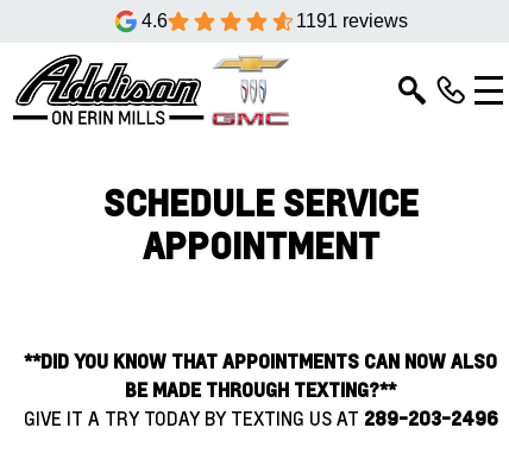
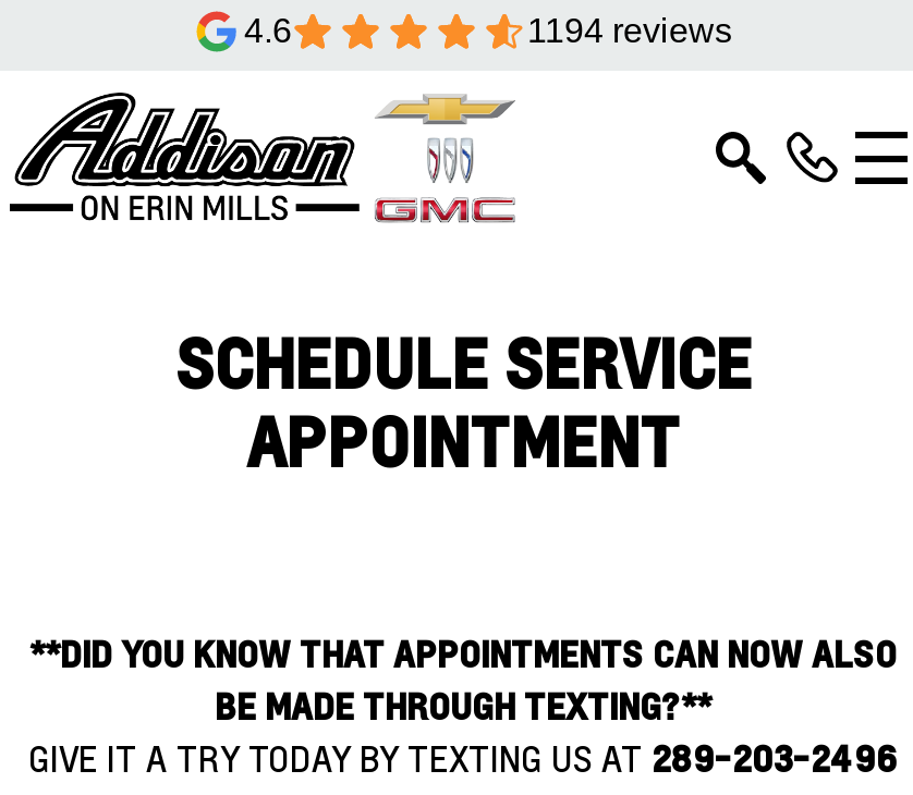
- 1191 reviews
+ 1194 reviews
